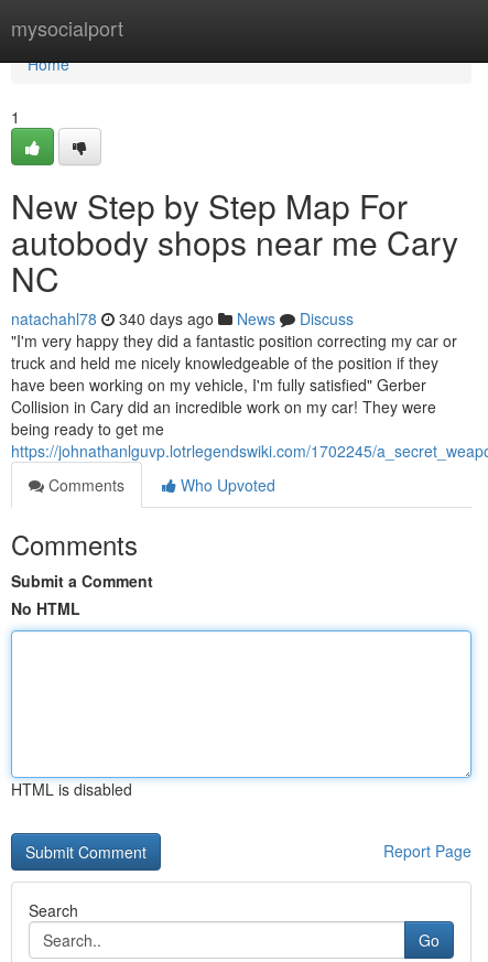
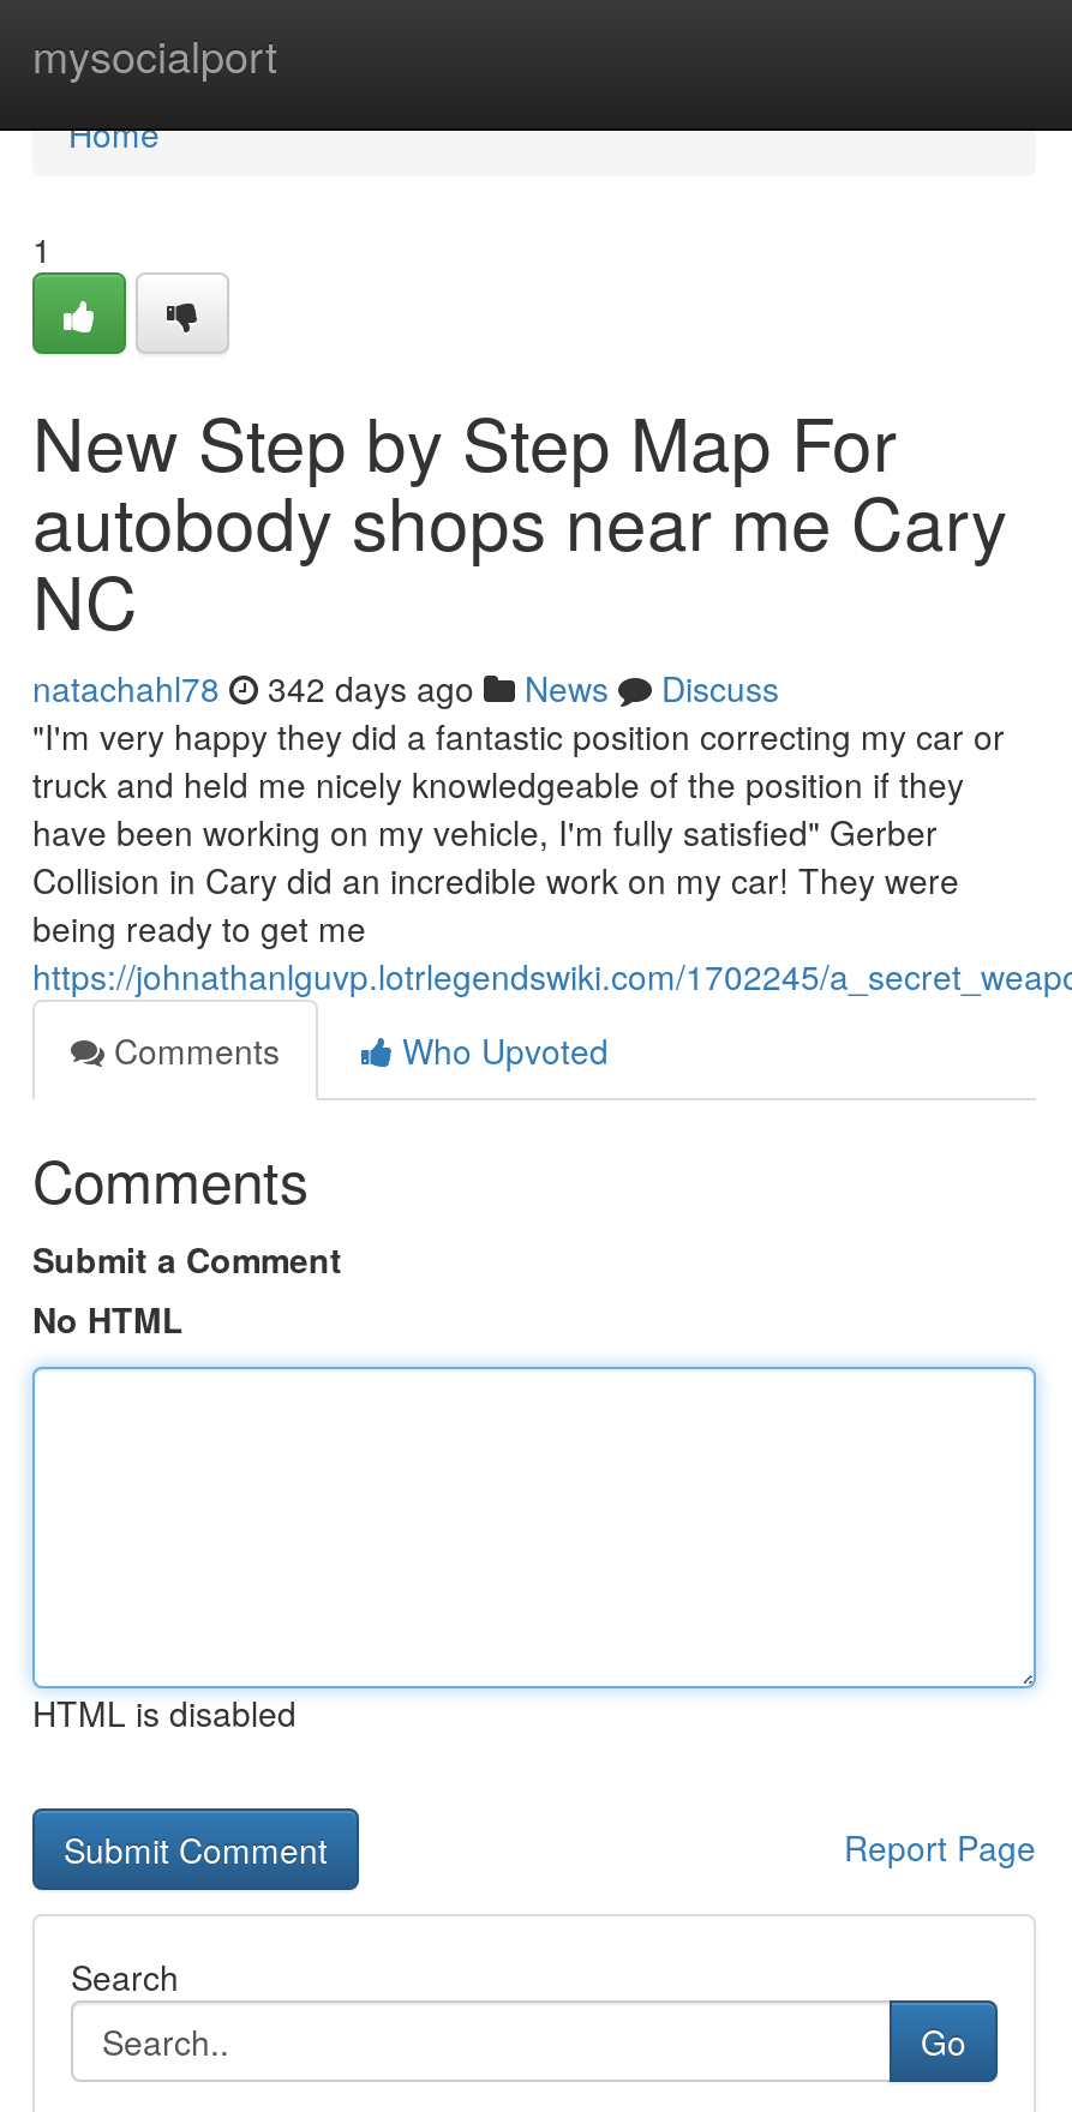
- natachahl78 340 days ago News Discuss
+ natachahl78 342 days ago News Discuss
